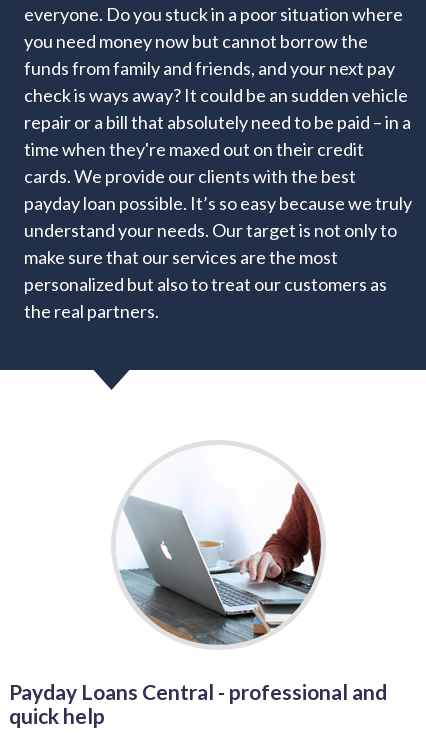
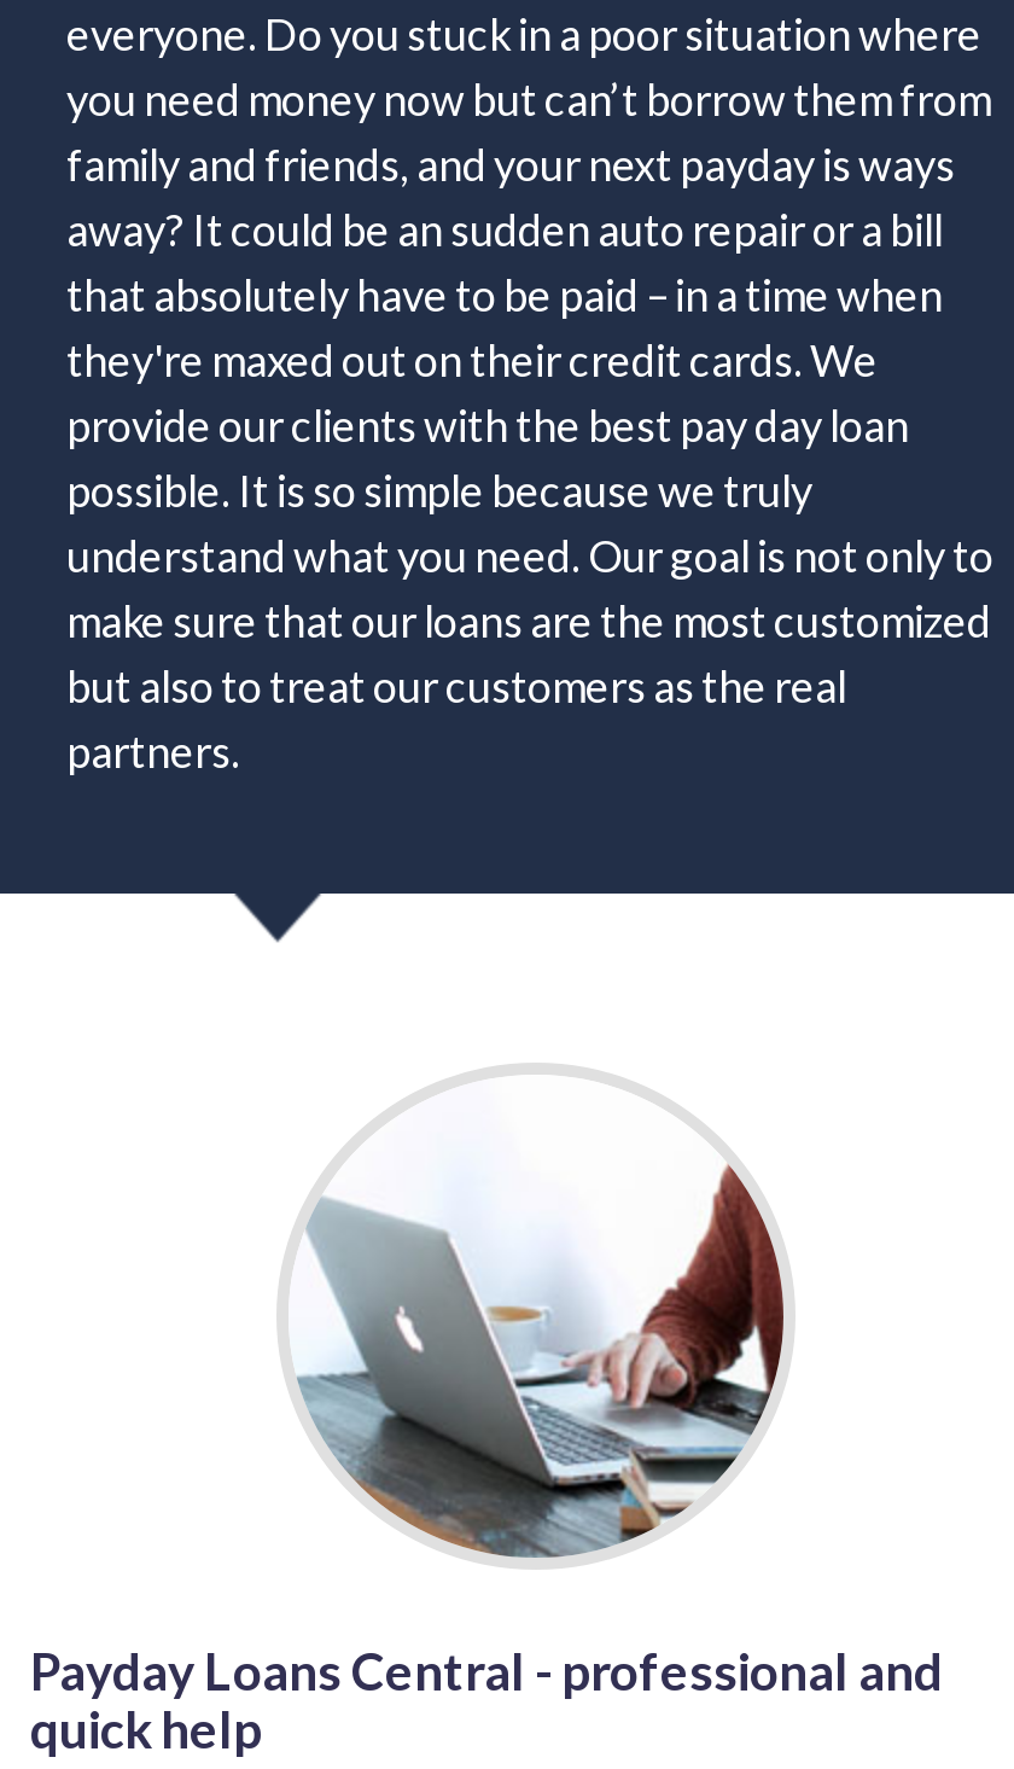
- you need money now but cannot borrow the
- funds from family and friends, and your next pay
- check is ways away? It could be an sudden vehicle
- repair or a bill that absolutely need to be paid – in a
- time when they're maxed out on their credit
- cards. We provide our clients with the best
- payday loan possible. It’s so easy because we truly
- understand your needs. Our target is not only to
- make sure that our services are the most
- personalized but also to treat our customers as
- the real partners.
+ you need money now but can’t borrow them from
+ family and friends, and your next payday is ways
+ away? It could be an sudden auto repair or a bill
+ that absolutely have to be paid – in a time when
+ they're maxed out on their credit cards. We
+ provide our clients with the best pay day loan
+ possible. It is so simple because we truly
+ understand what you need. Our goal is not only to
+ make sure that our loans are the most customized
+ but also to treat our customers as the real
+ partners.
